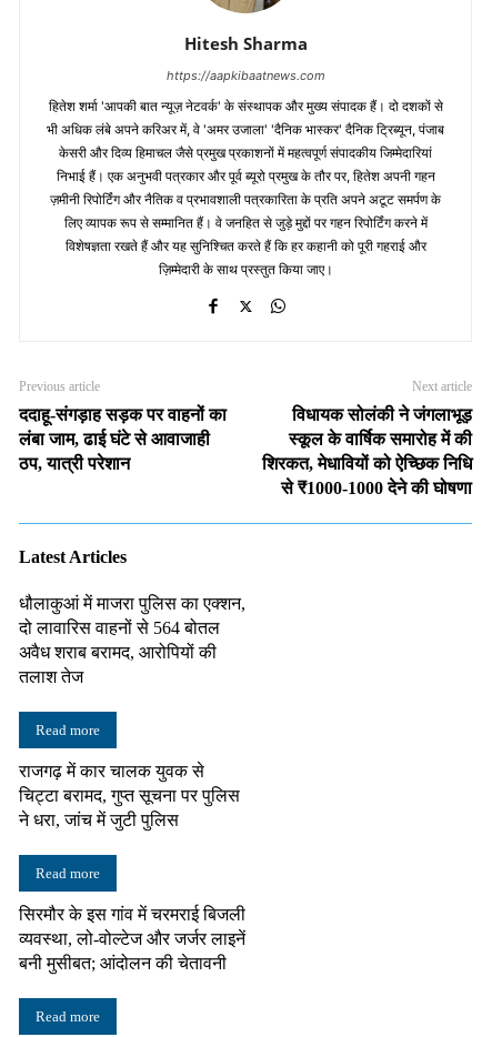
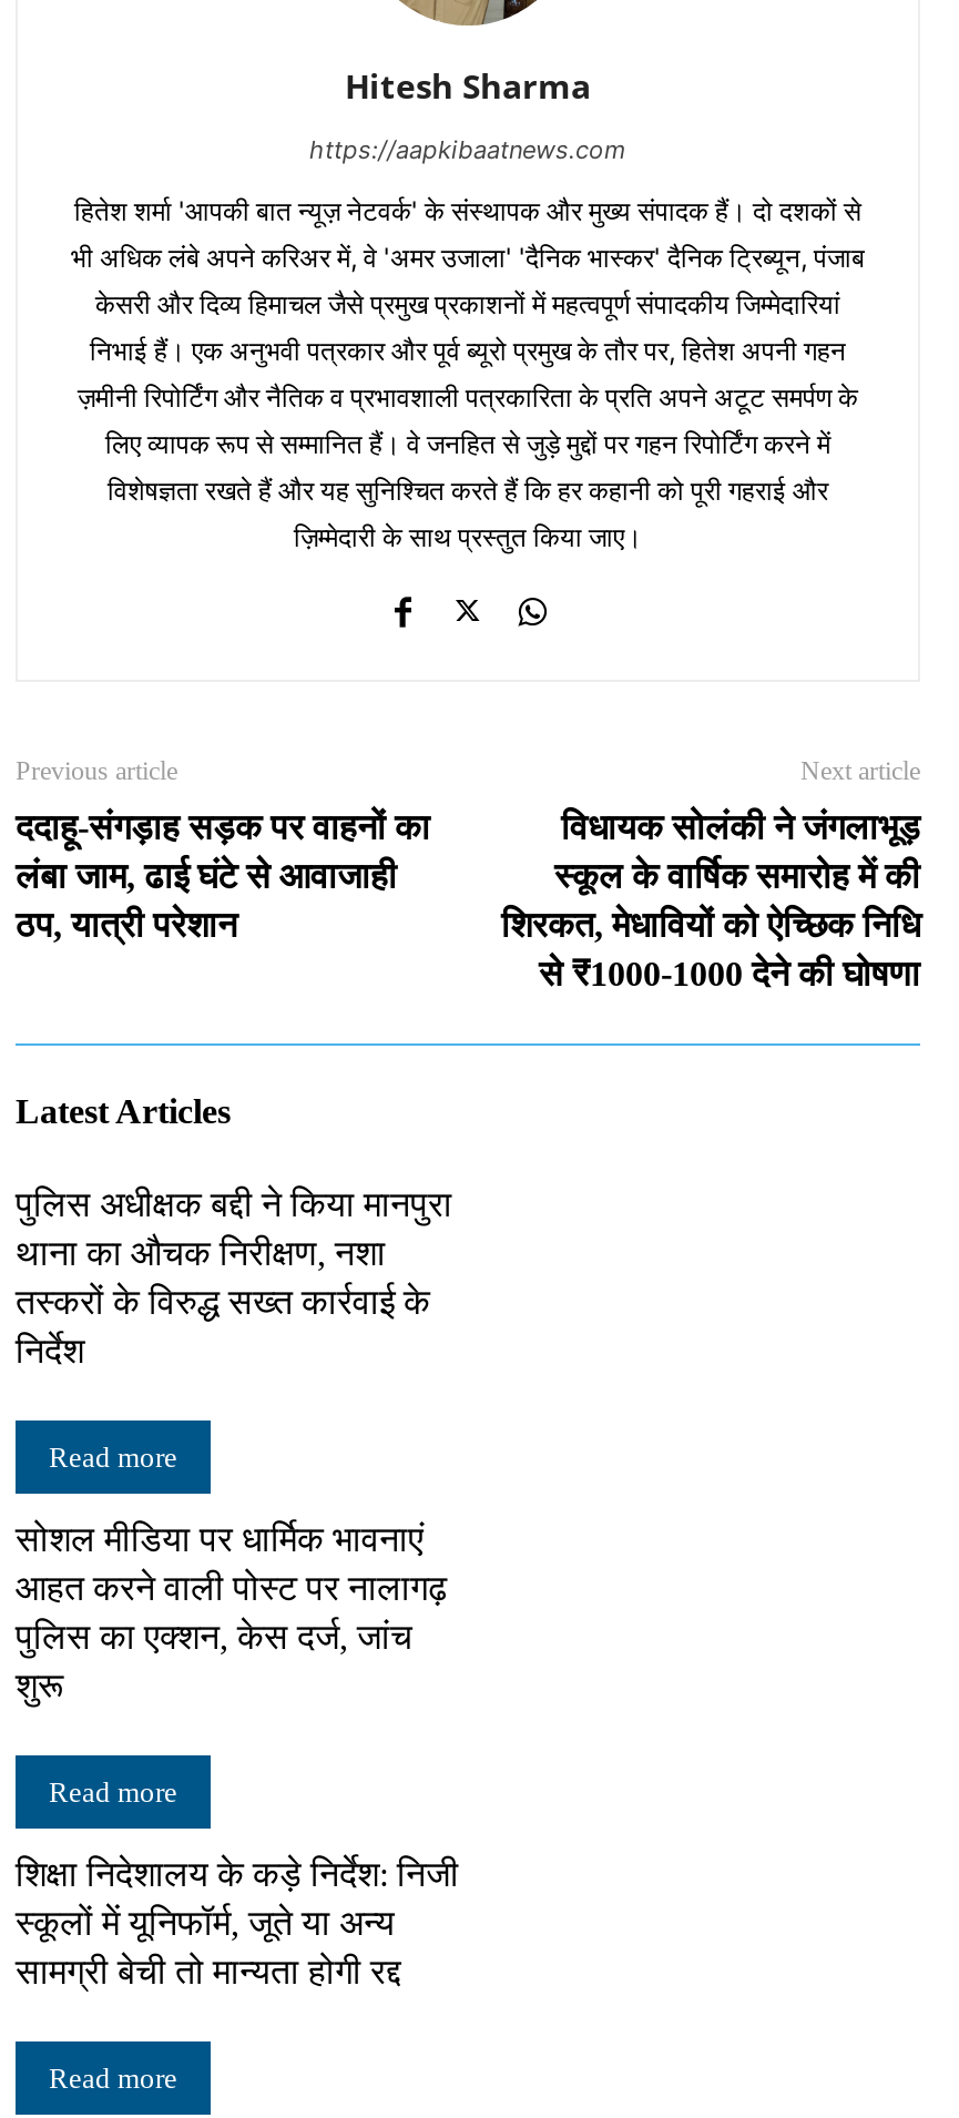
- धौलाकुआं में माजरा पुलिस का एक्शन,
- दो लावारिस वाहनों से 564 बोतल
- अवैध शराब बरामद, आरोपियों की
- तलाश तेज
+ पुलिस अधीक्षक बद्दी ने किया मानपुरा
+ थाना का औचक निरीक्षण, नशा
+ तस्करों के विरुद्ध सख्त कार्रवाई के
+ निर्देश

- राजगढ़ में कार चालक युवक से
- चिट्टा बरामद, गुप्त सूचना पर पुलिस
- ने धरा, जांच में जुटी पुलिस
+ सोशल मीडिया पर धार्मिक भावनाएं
+ आहत करने वाली पोस्ट पर नालागढ़
+ पुलिस का एक्शन, केस दर्ज, जांच
+ शुरू

- सिरमौर के इस गांव में चरमराई बिजली
- व्यवस्था, लो-वोल्टेज और जर्जर लाइनें
- बनी मुसीबत; आंदोलन की चेतावनी
+ शिक्षा निदेशालय के कड़े निर्देश: निजी
+ स्कूलों में यूनिफॉर्म, जूते या अन्य
+ सामग्री बेची तो मान्यता होगी रद्द
